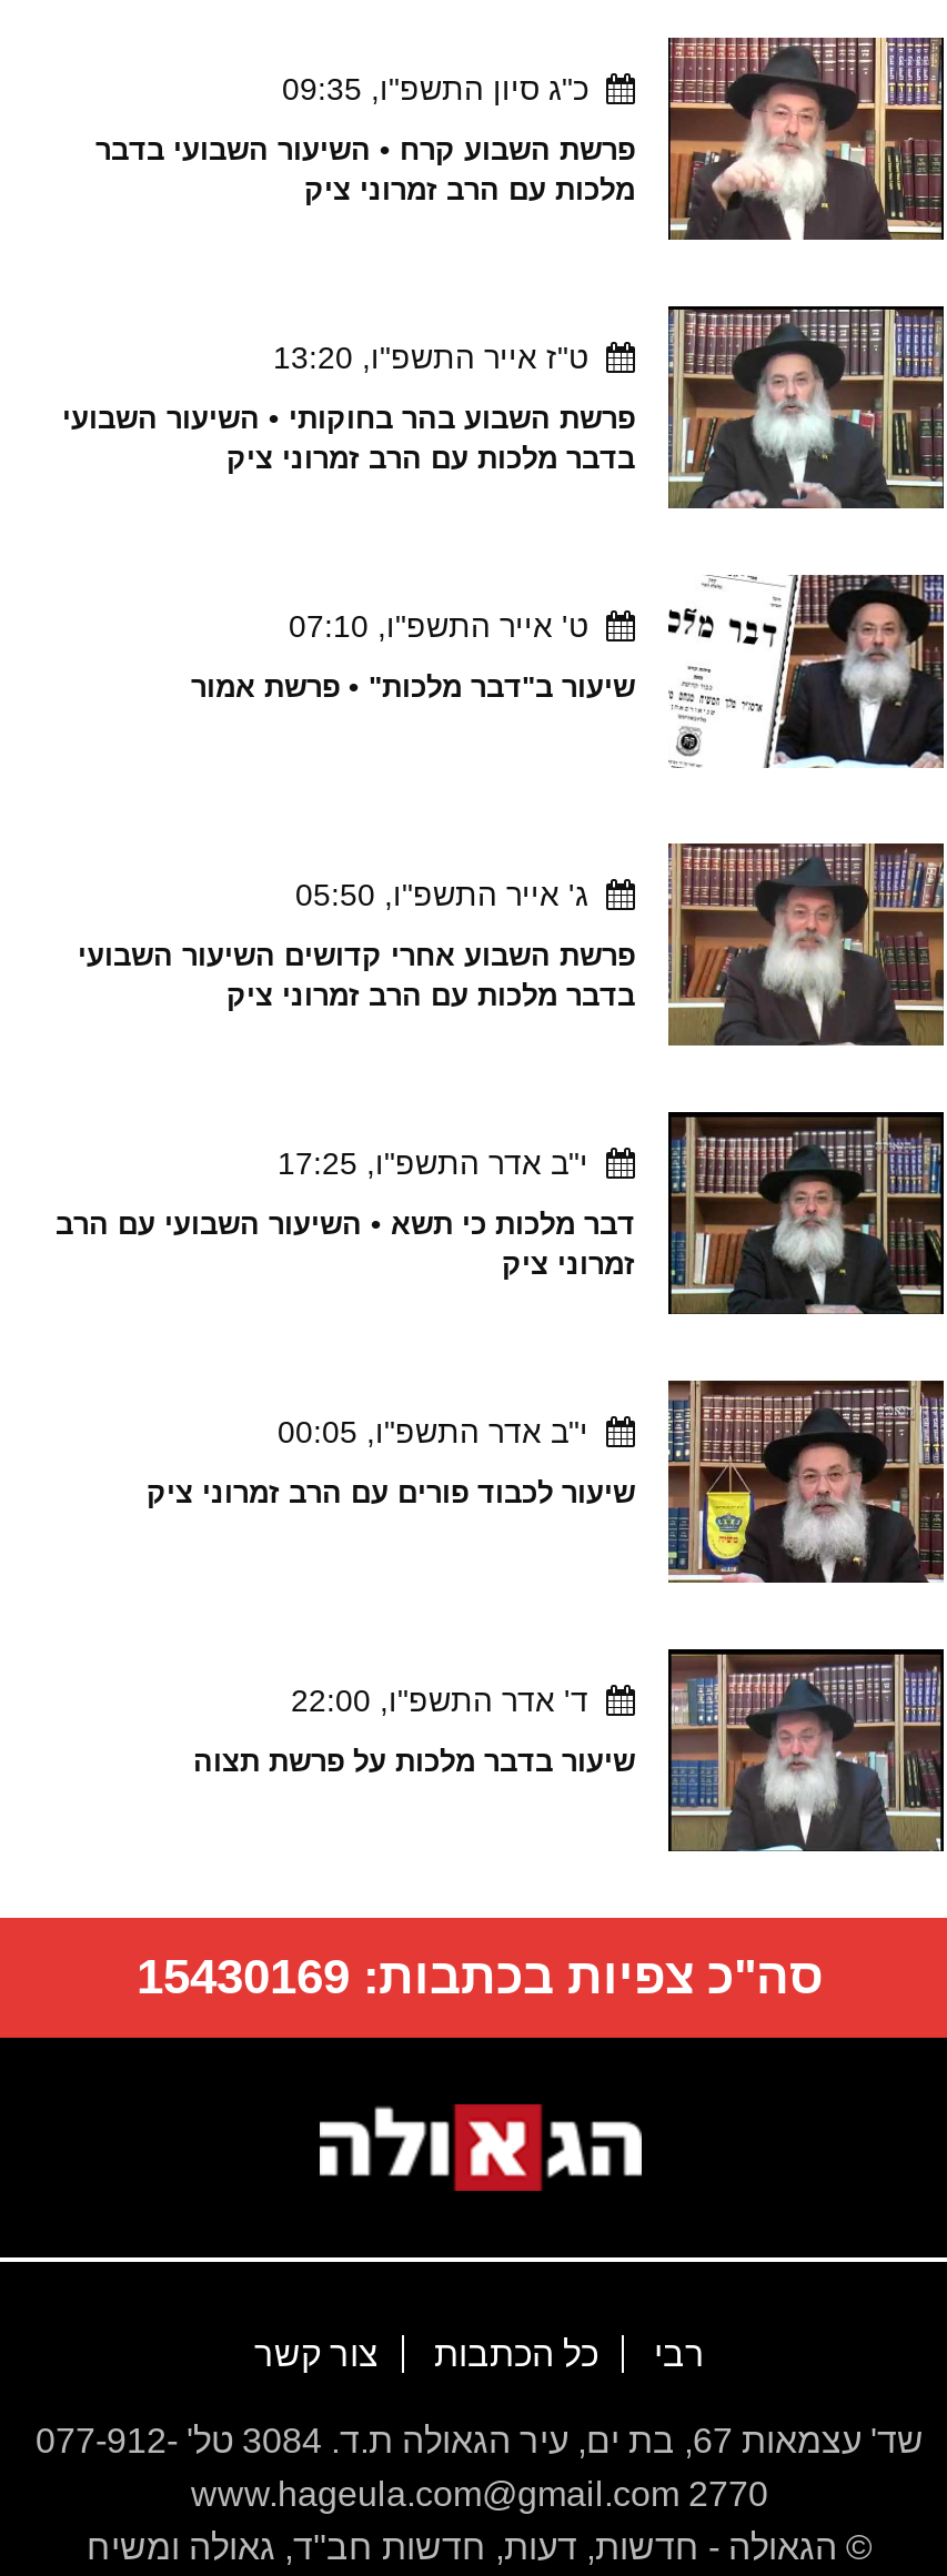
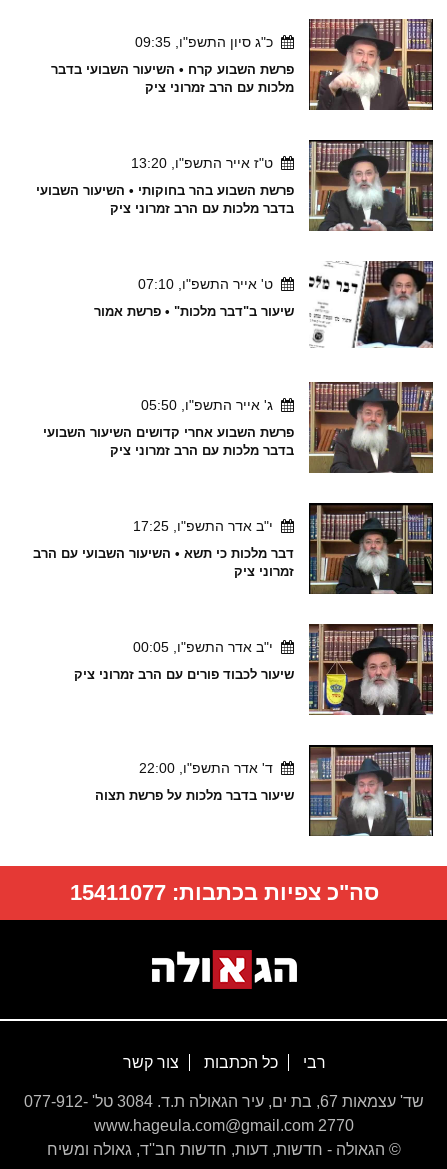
- סה"כ צפיות בכתבות: 15430169
+ סה"כ צפיות בכתבות: 15411077
